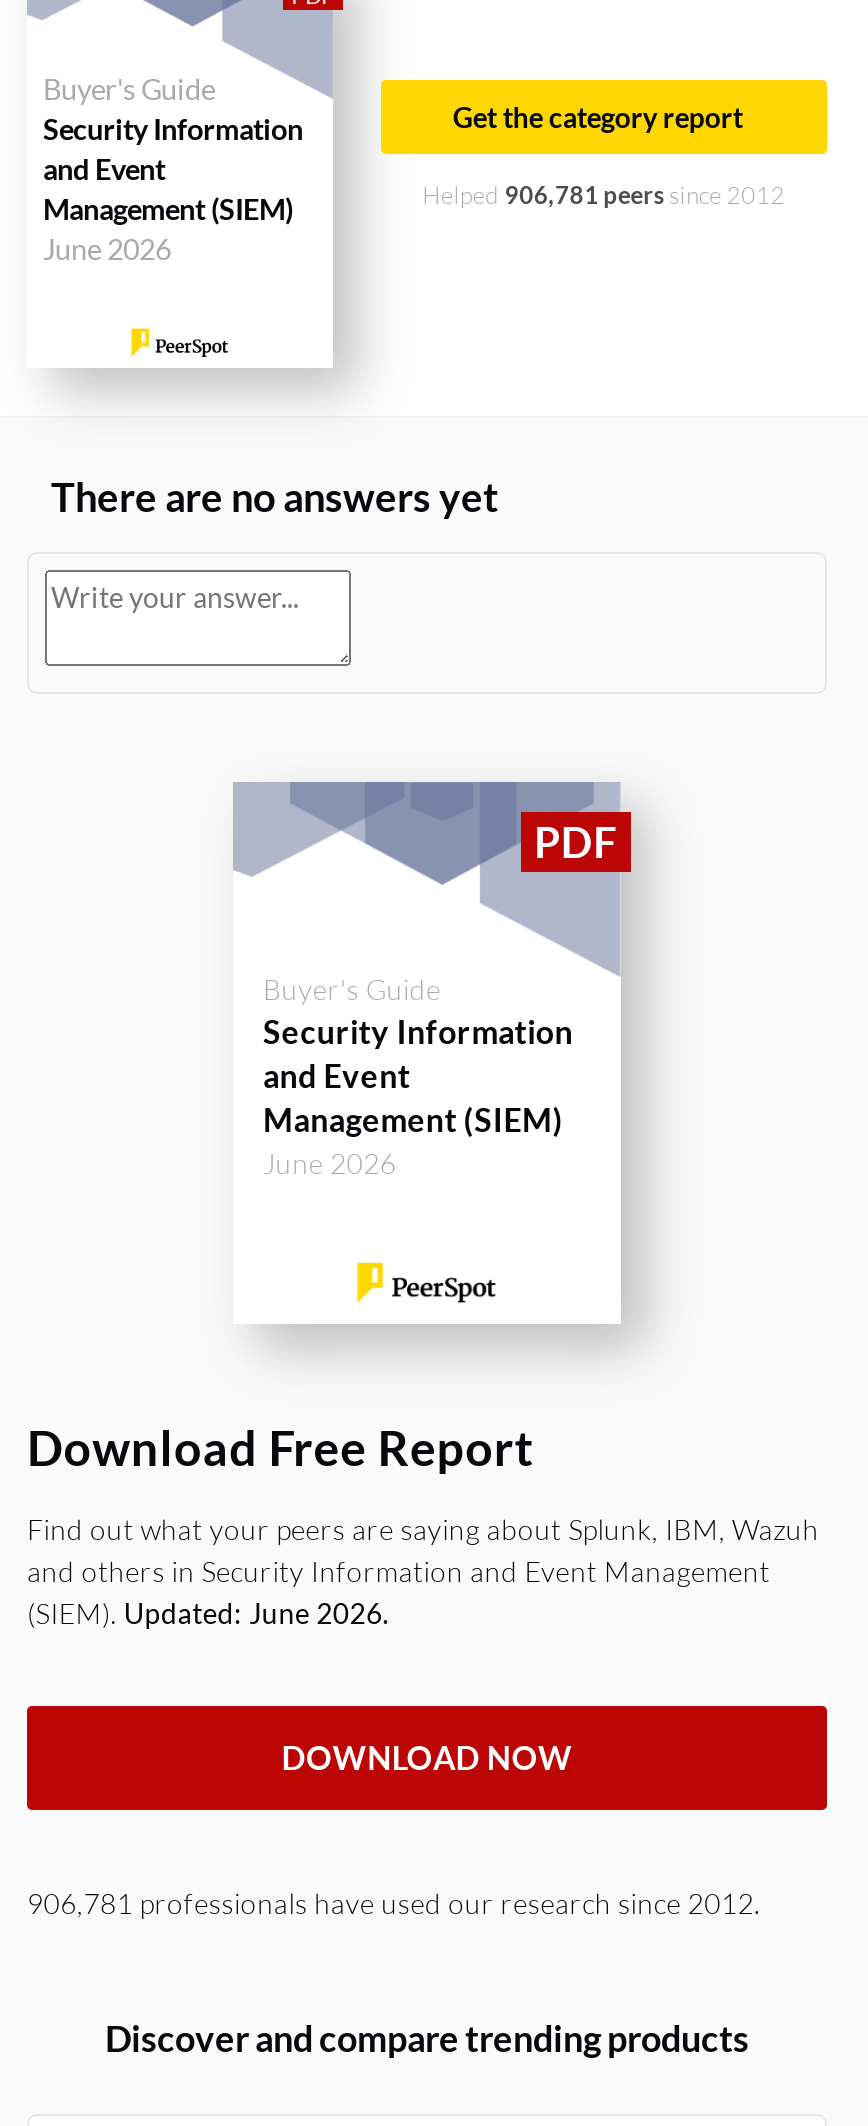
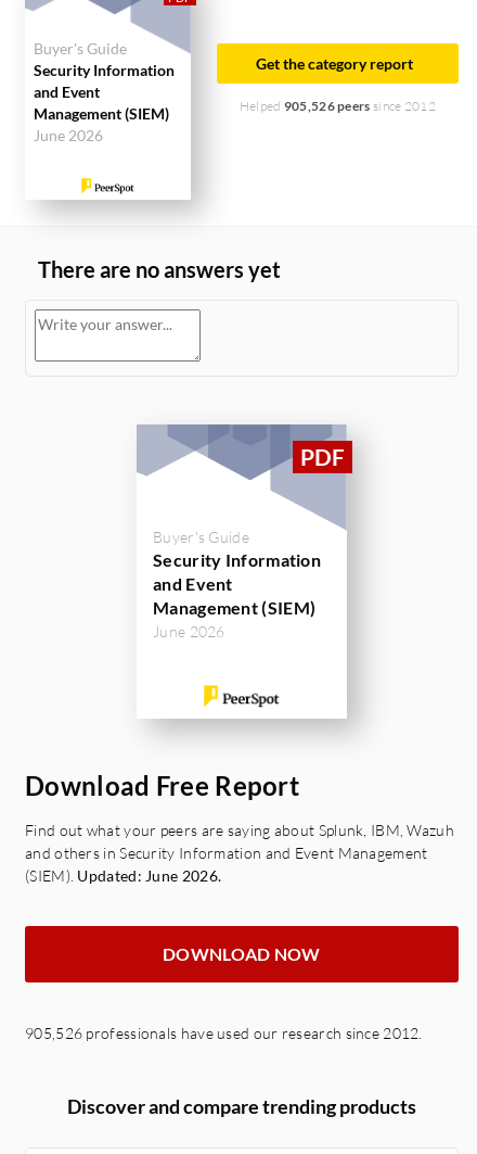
- Helped 906,781 peers since 2012
+ Helped 905,526 peers since 2012

- 906,781 professionals have used our research since 2012.
+ 905,526 professionals have used our research since 2012.
